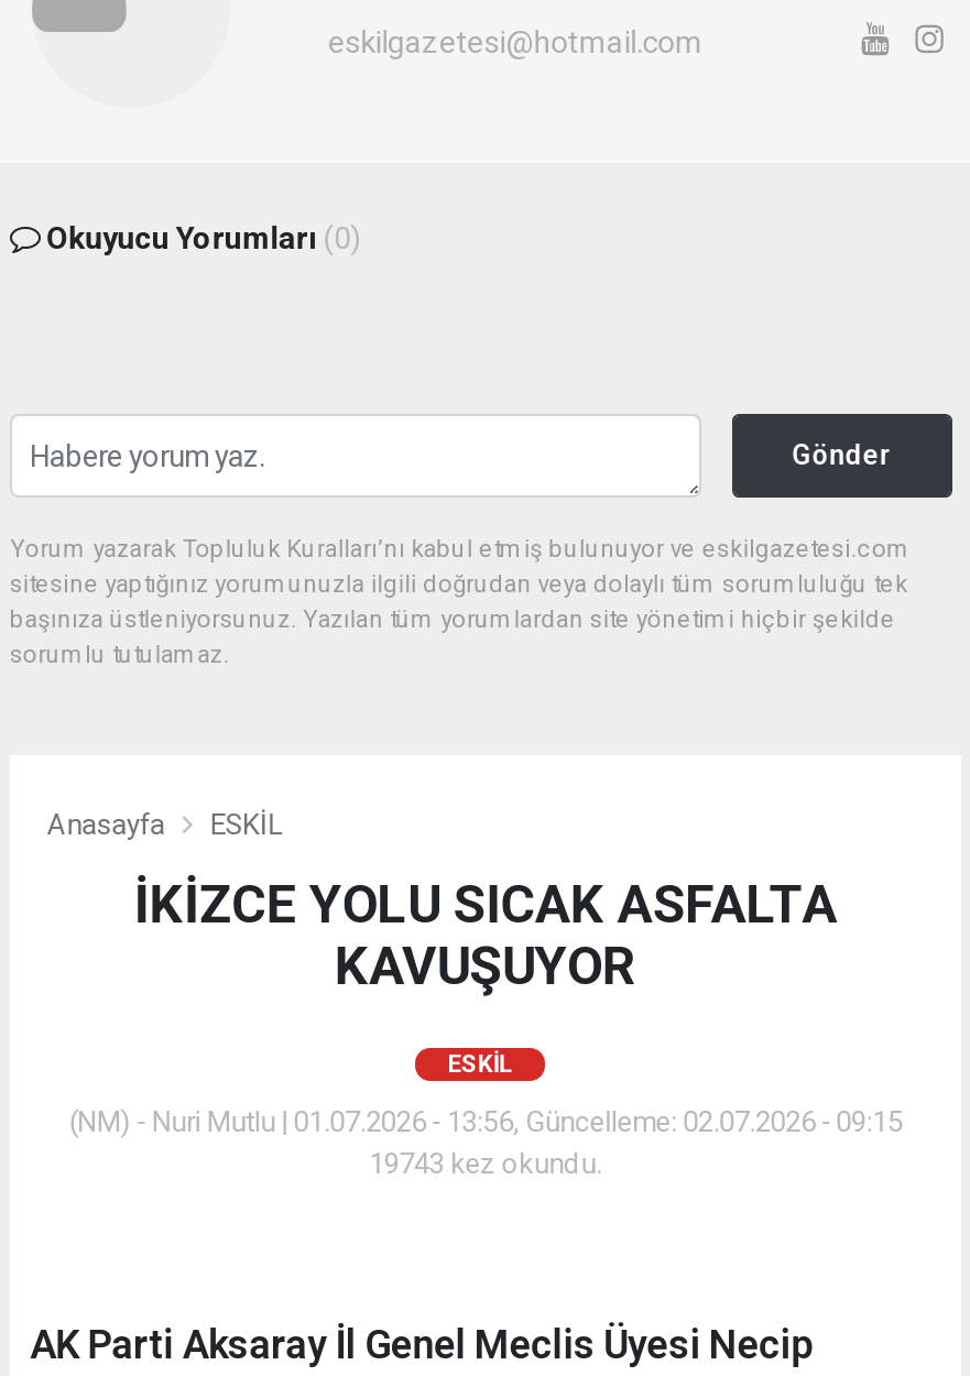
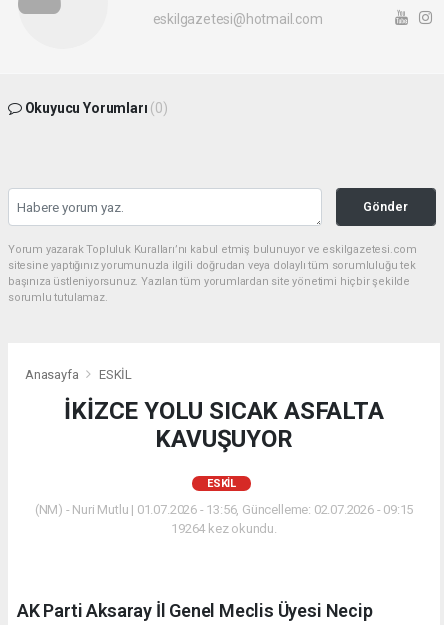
- 19743 kez okundu.
+ 19264 kez okundu.
